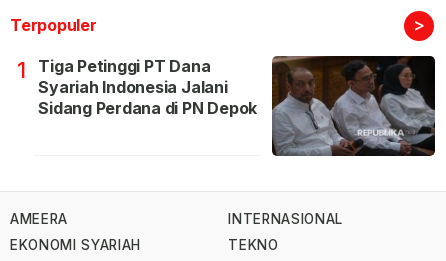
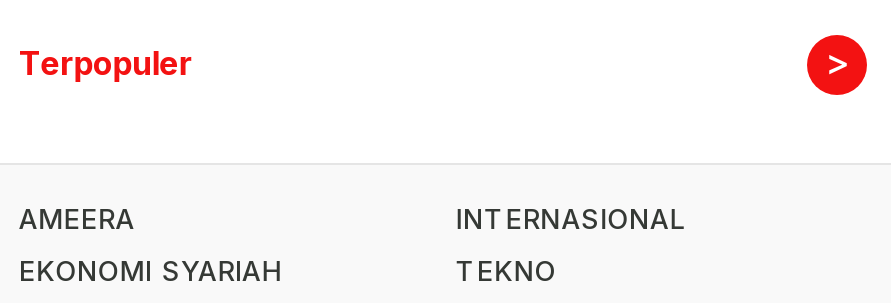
- [image]
- 1
- Tiga Petinggi PT Dana
- Syariah Indonesia Jalani
- Sidang Perdana di PN Depok
